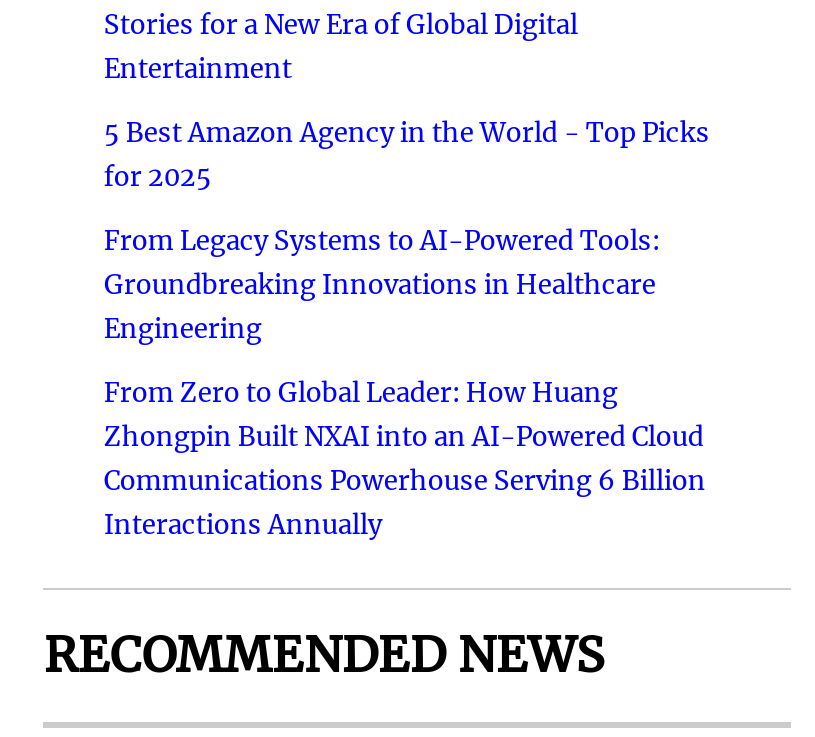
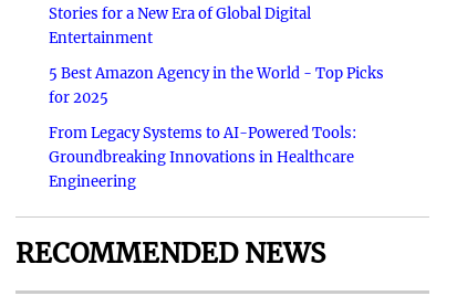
- From Zero to Global Leader: How Huang
- Zhongpin Built NXAI into an AI-Powered Cloud
- Communications Powerhouse Serving 6 Billion
- Interactions Annually
